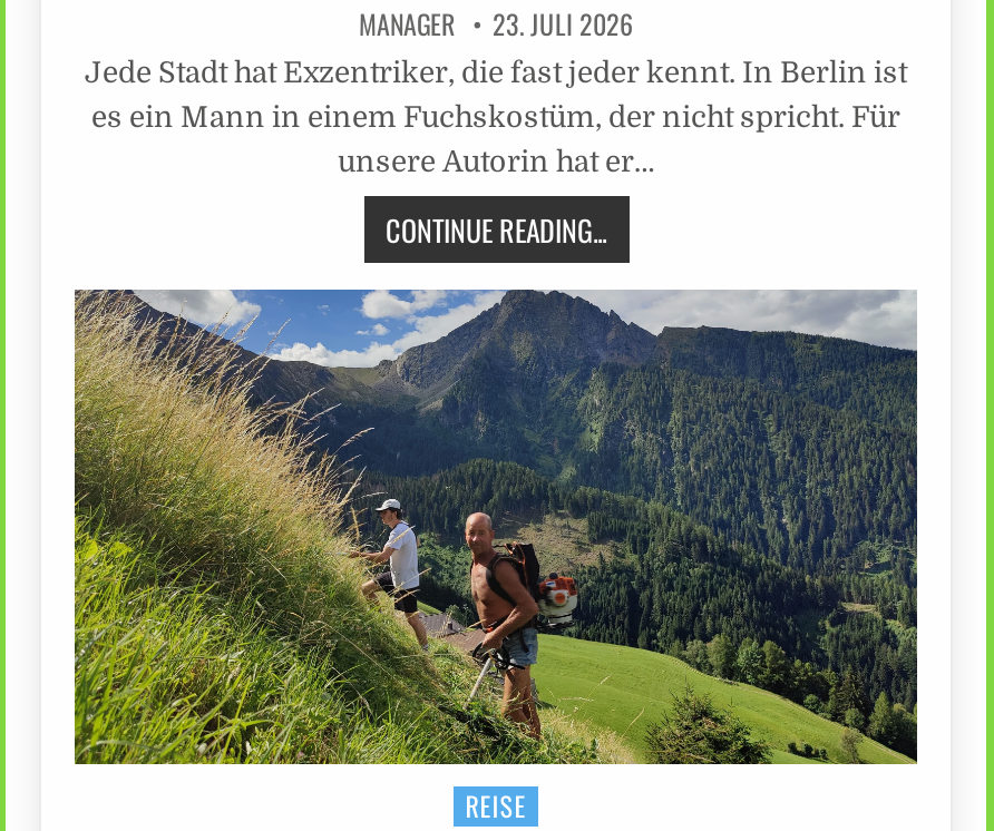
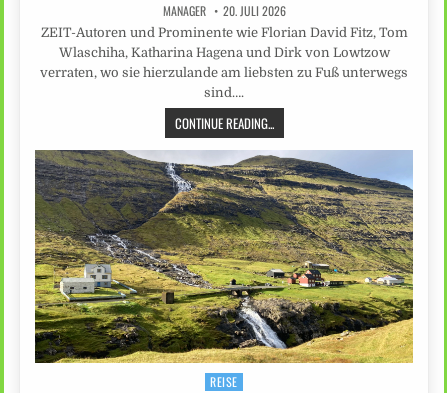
- 23. JULI 2026
- Jede Stadt hat Exzentriker, die fast jeder kennt. In Berlin ist
- es ein Mann in einem Fuchskostüm, der nicht spricht. Für
- unsere Autorin hat er…
+ 20. JULI 2026
+ ZEIT-Autoren und Prominente wie Florian David Fitz, Tom
+ Wlaschiha, Katharina Hagena und Dirk von Lowtzow
+ verraten, wo sie hierzulande am liebsten zu Fuß unterwegs
+ sind….

- [image]
+ [image]
